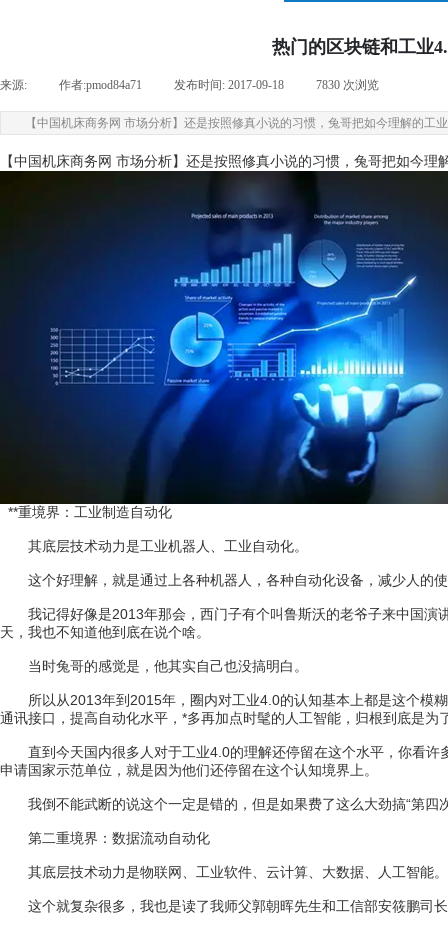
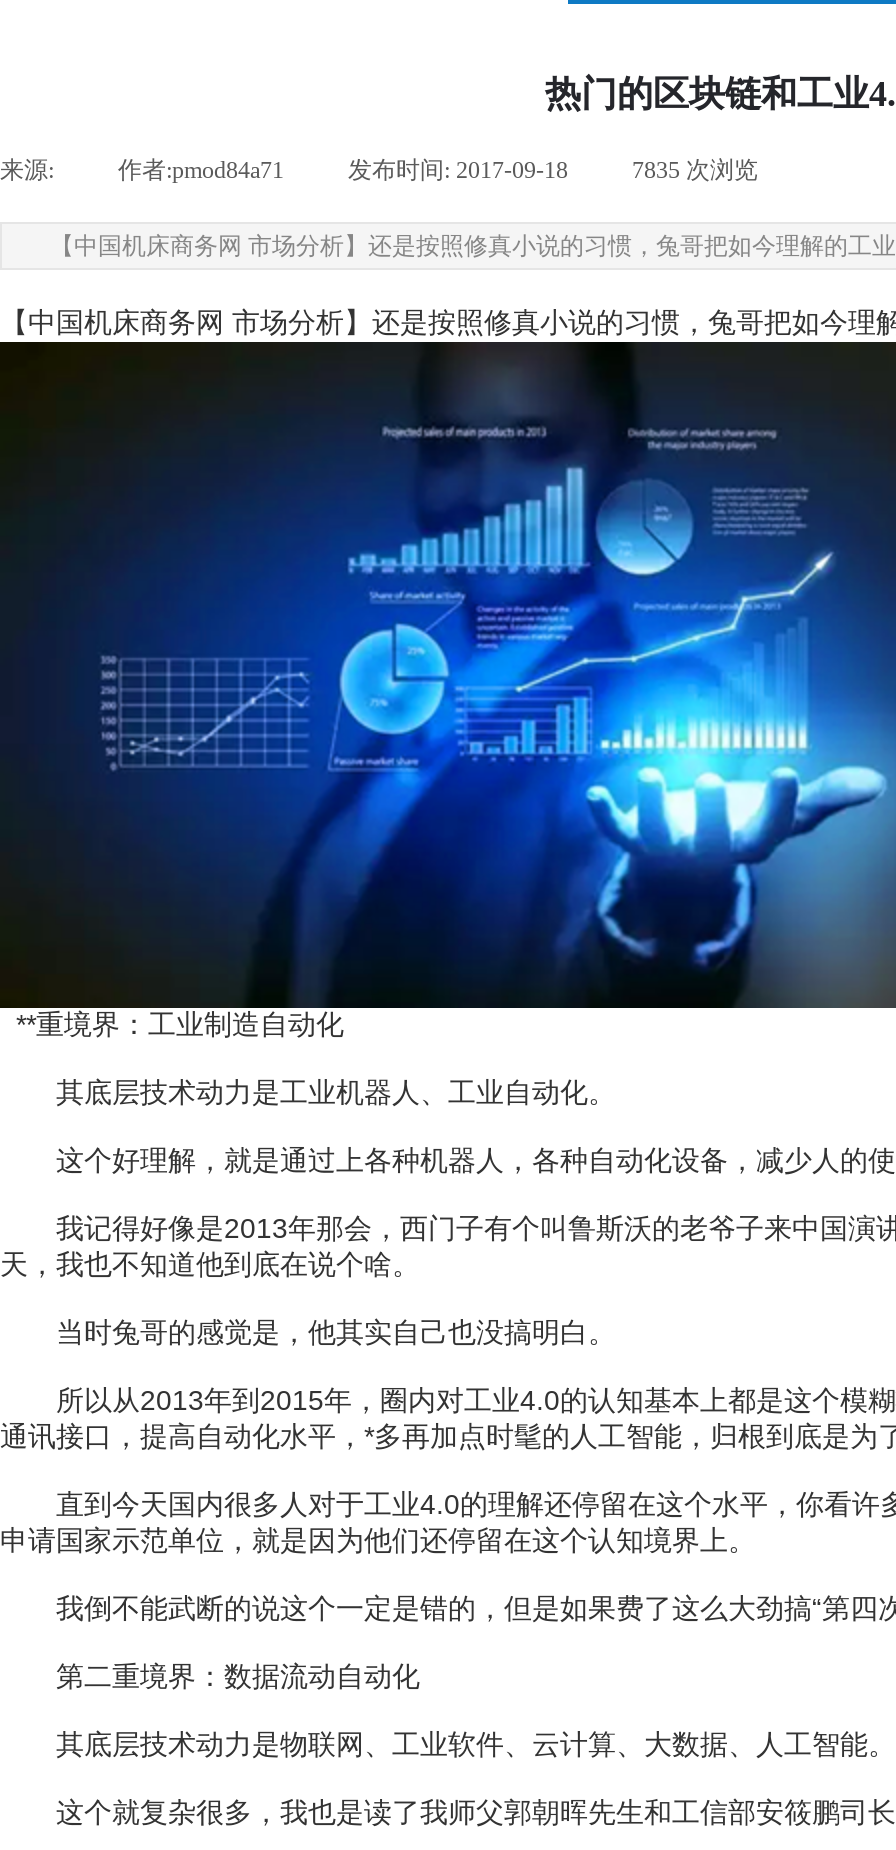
- 7830次浏览
+ 7835次浏览
